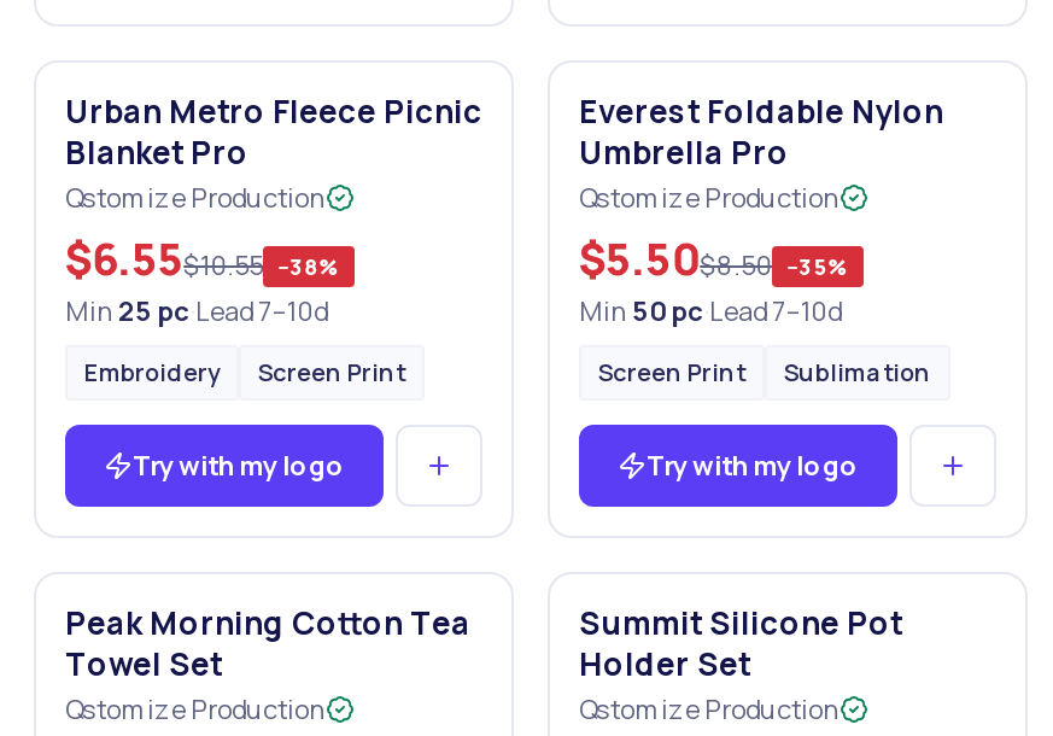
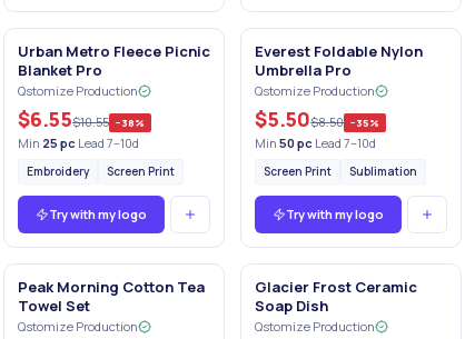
- Summit Silicone Pot
- Holder Set
+ Glacier Frost Ceramic
+ Soap Dish
